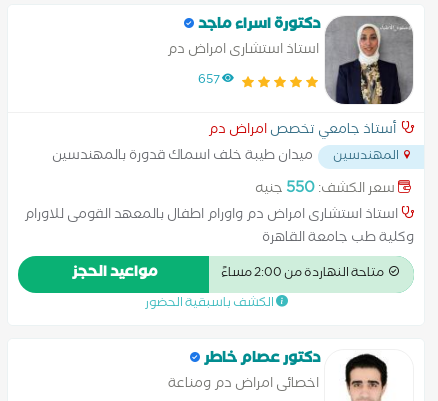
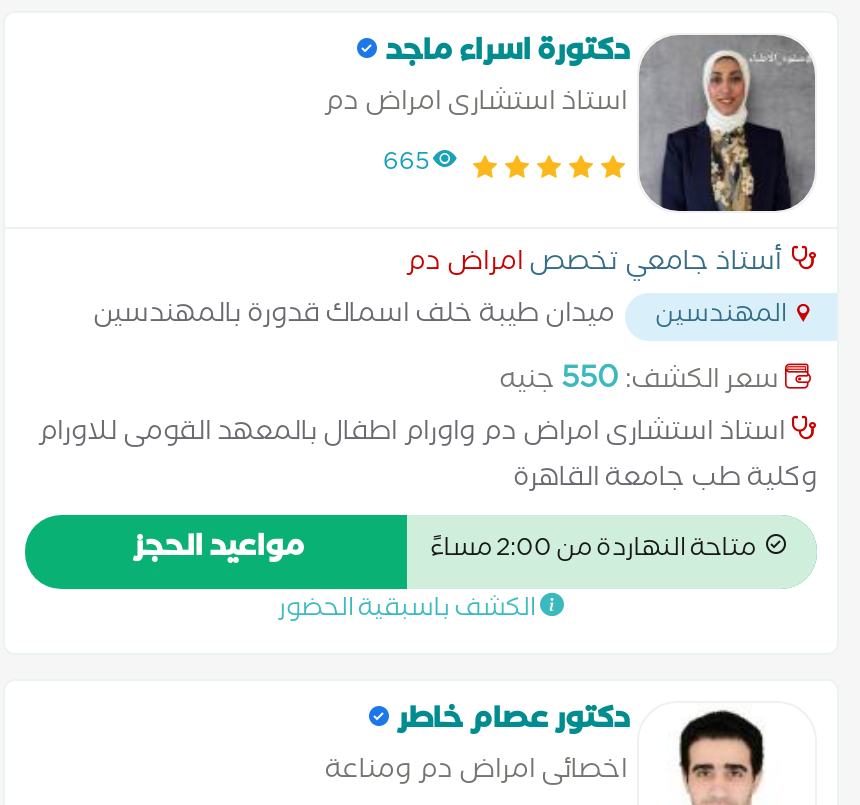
- 657
+ 665
